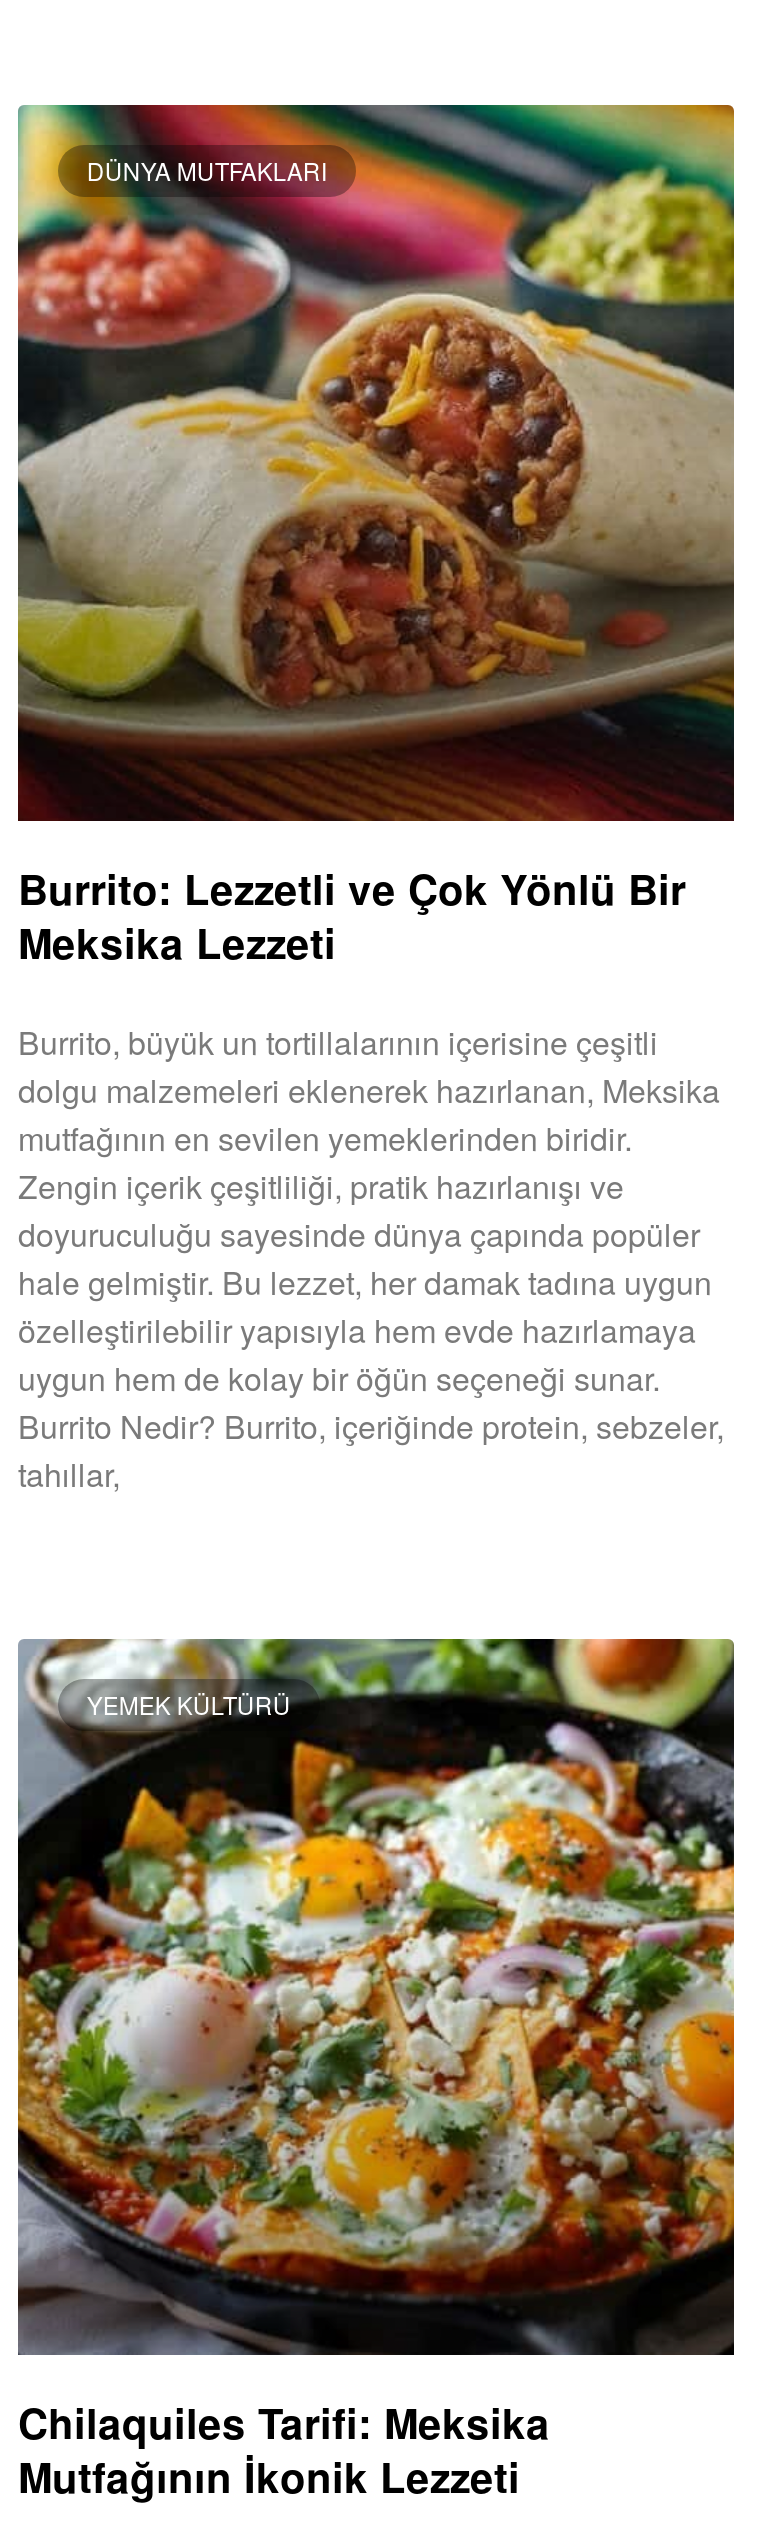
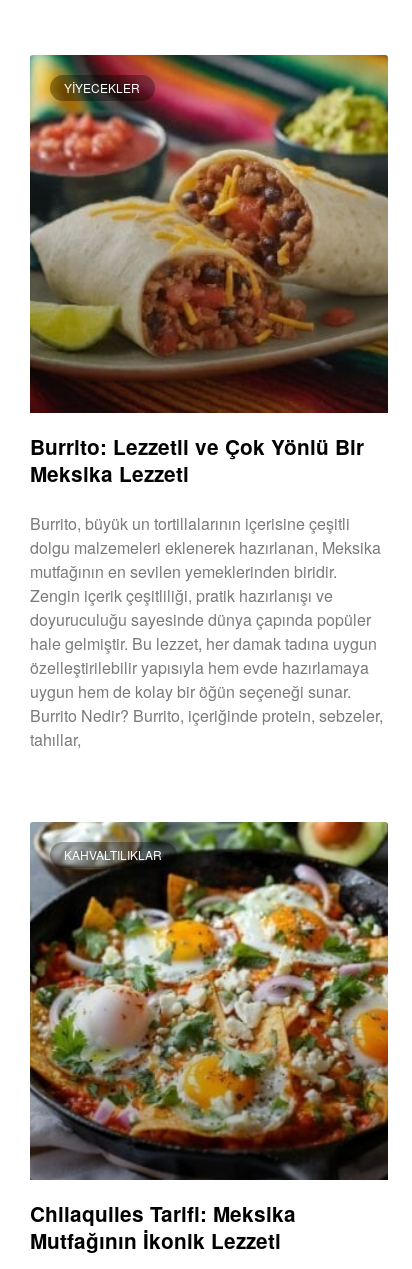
- DÜNYA MUTFAKLARI
+ YIYECEKLER

- YEMEK KÜLTÜRÜ
+ KAHVALTILIKLAR
